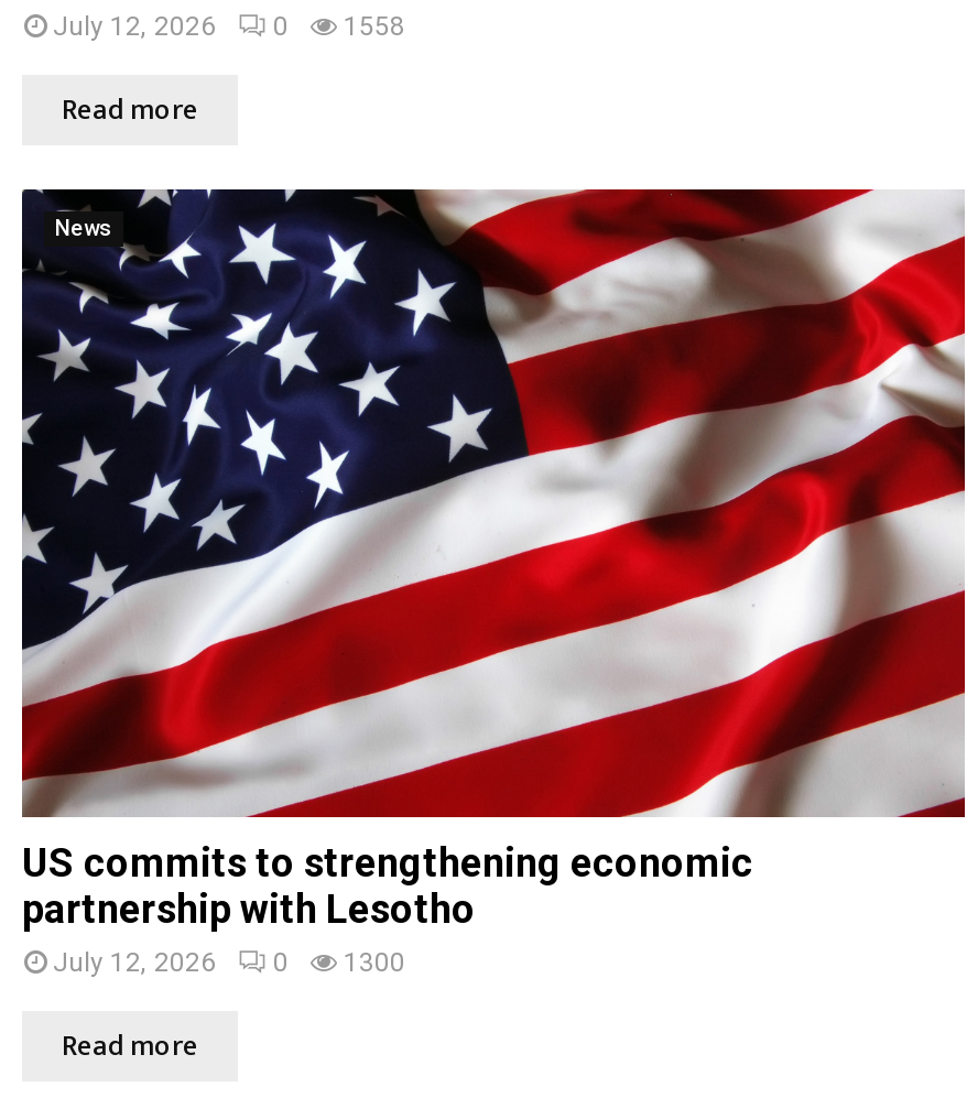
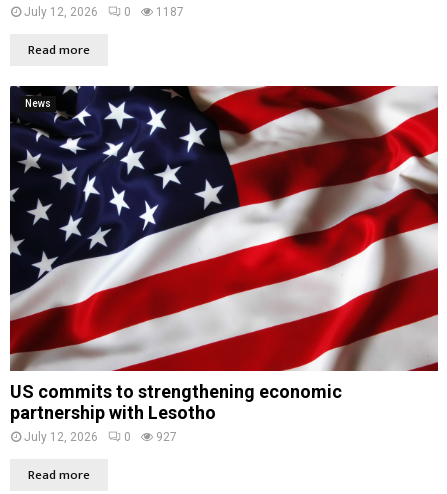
- July 12, 2026 0 1558
+ July 12, 2026 0 1187

- July 12, 2026 0 1300
+ July 12, 2026 0 927
